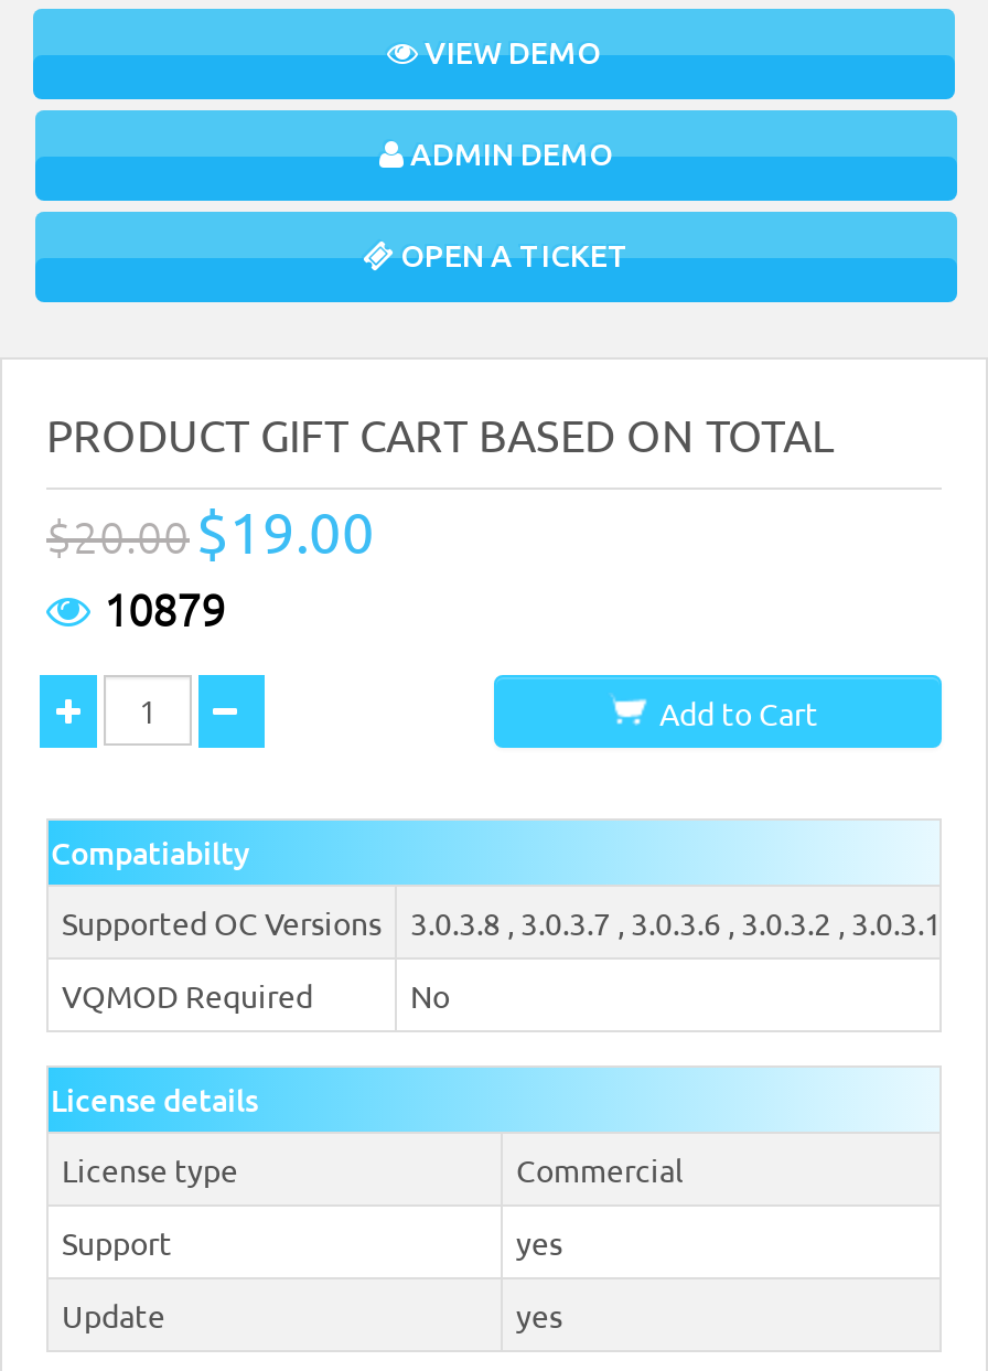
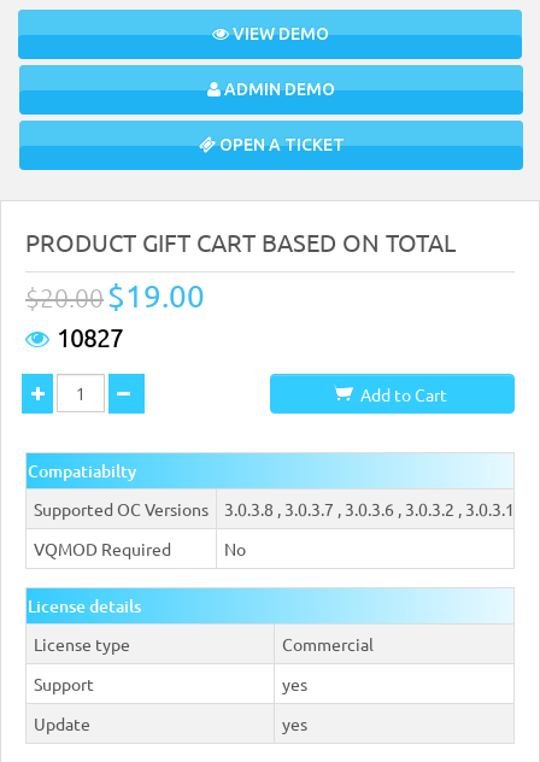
- 10879
+ 10827
